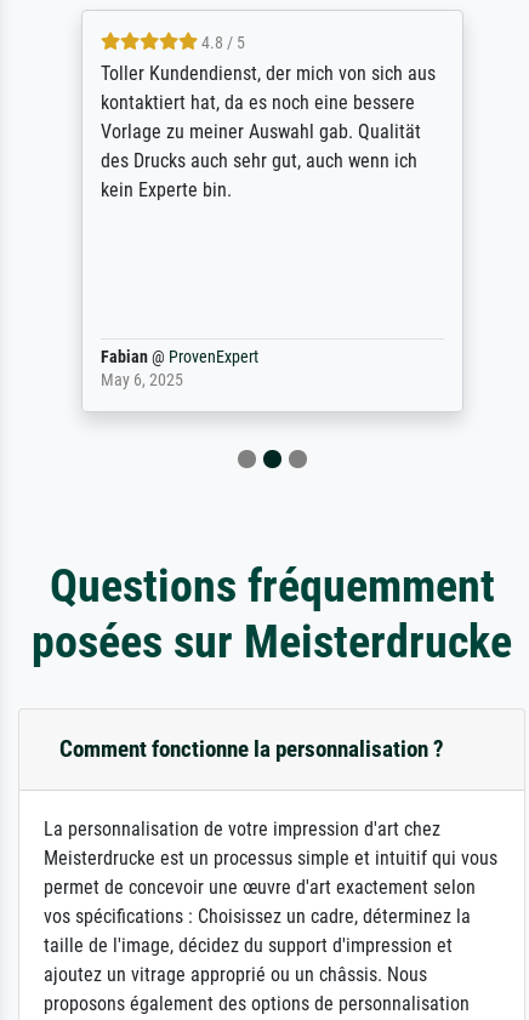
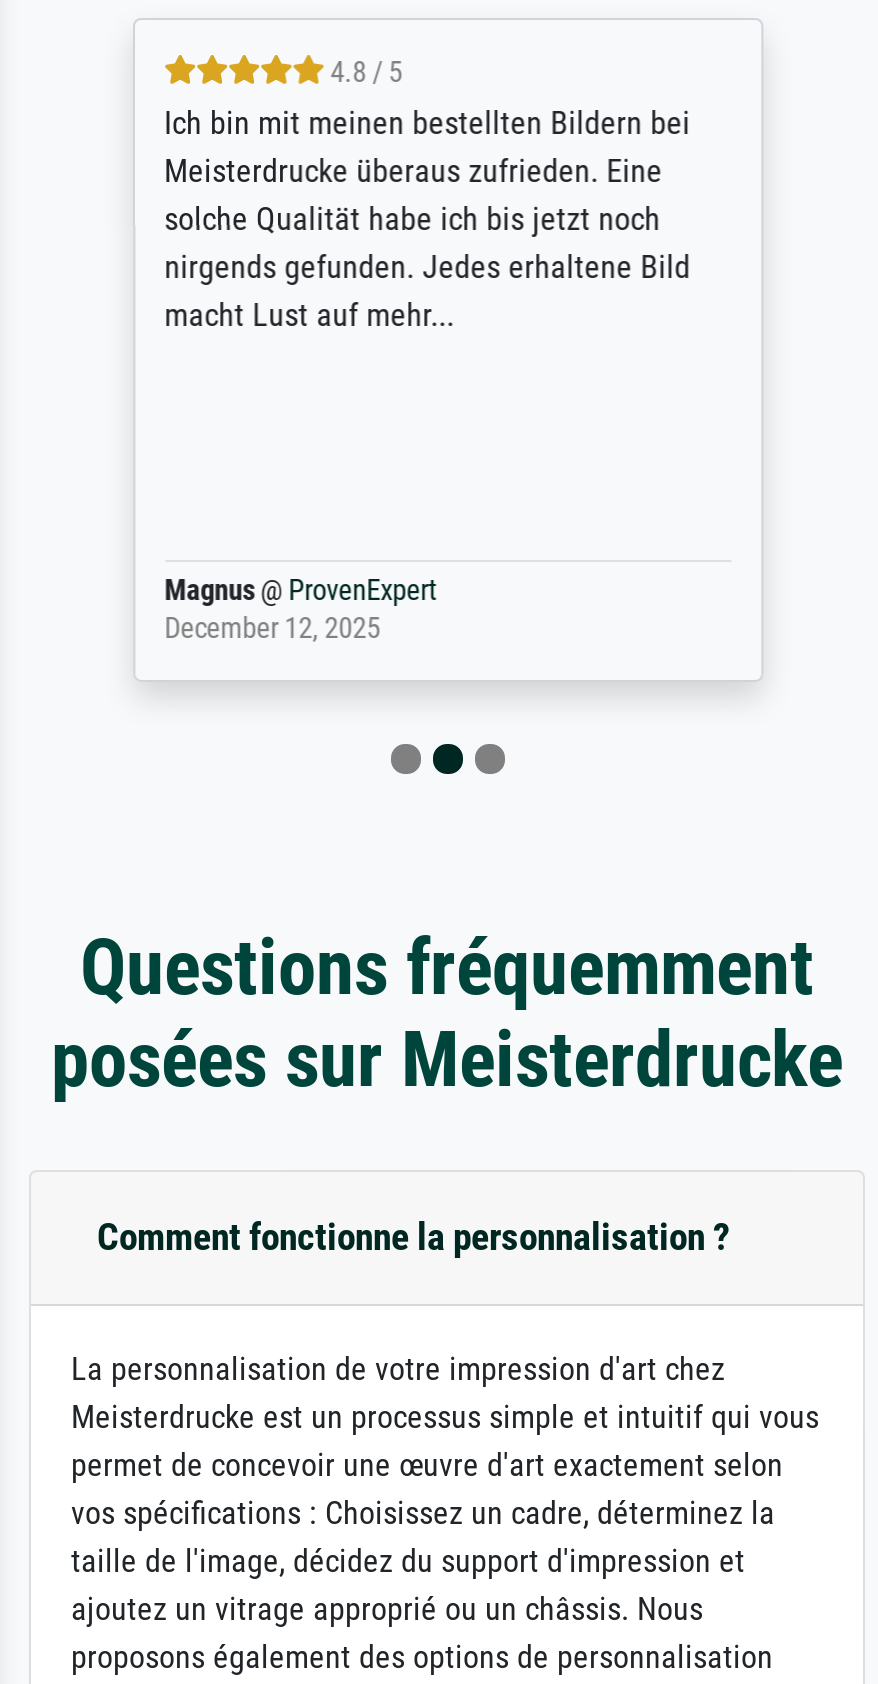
- Toller Kundendienst, der mich von sich aus
- kontaktiert hat, da es noch eine bessere
- Vorlage zu meiner Auswahl gab. Qualität
- des Drucks auch sehr gut, auch wenn ich
- kein Experte bin.
+ Ich bin mit meinen bestellten Bildern bei
+ Meisterdrucke überaus zufrieden. Eine
+ solche Qualität habe ich bis jetzt noch
+ nirgends gefunden. Jedes erhaltene Bild
+ macht Lust auf mehr...

- Fabian @ ProvenExpert
- May 6, 2025
+ Magnus @ ProvenExpert
+ December 12, 2025
